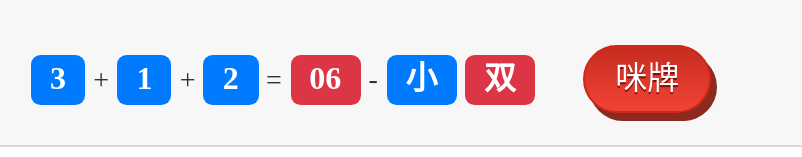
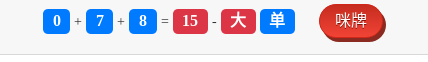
- 3
+ 0

- 1
+ 7

- 2
+ 8

- 06
+ 15

- 小
- 双
+ 大
+ 单
